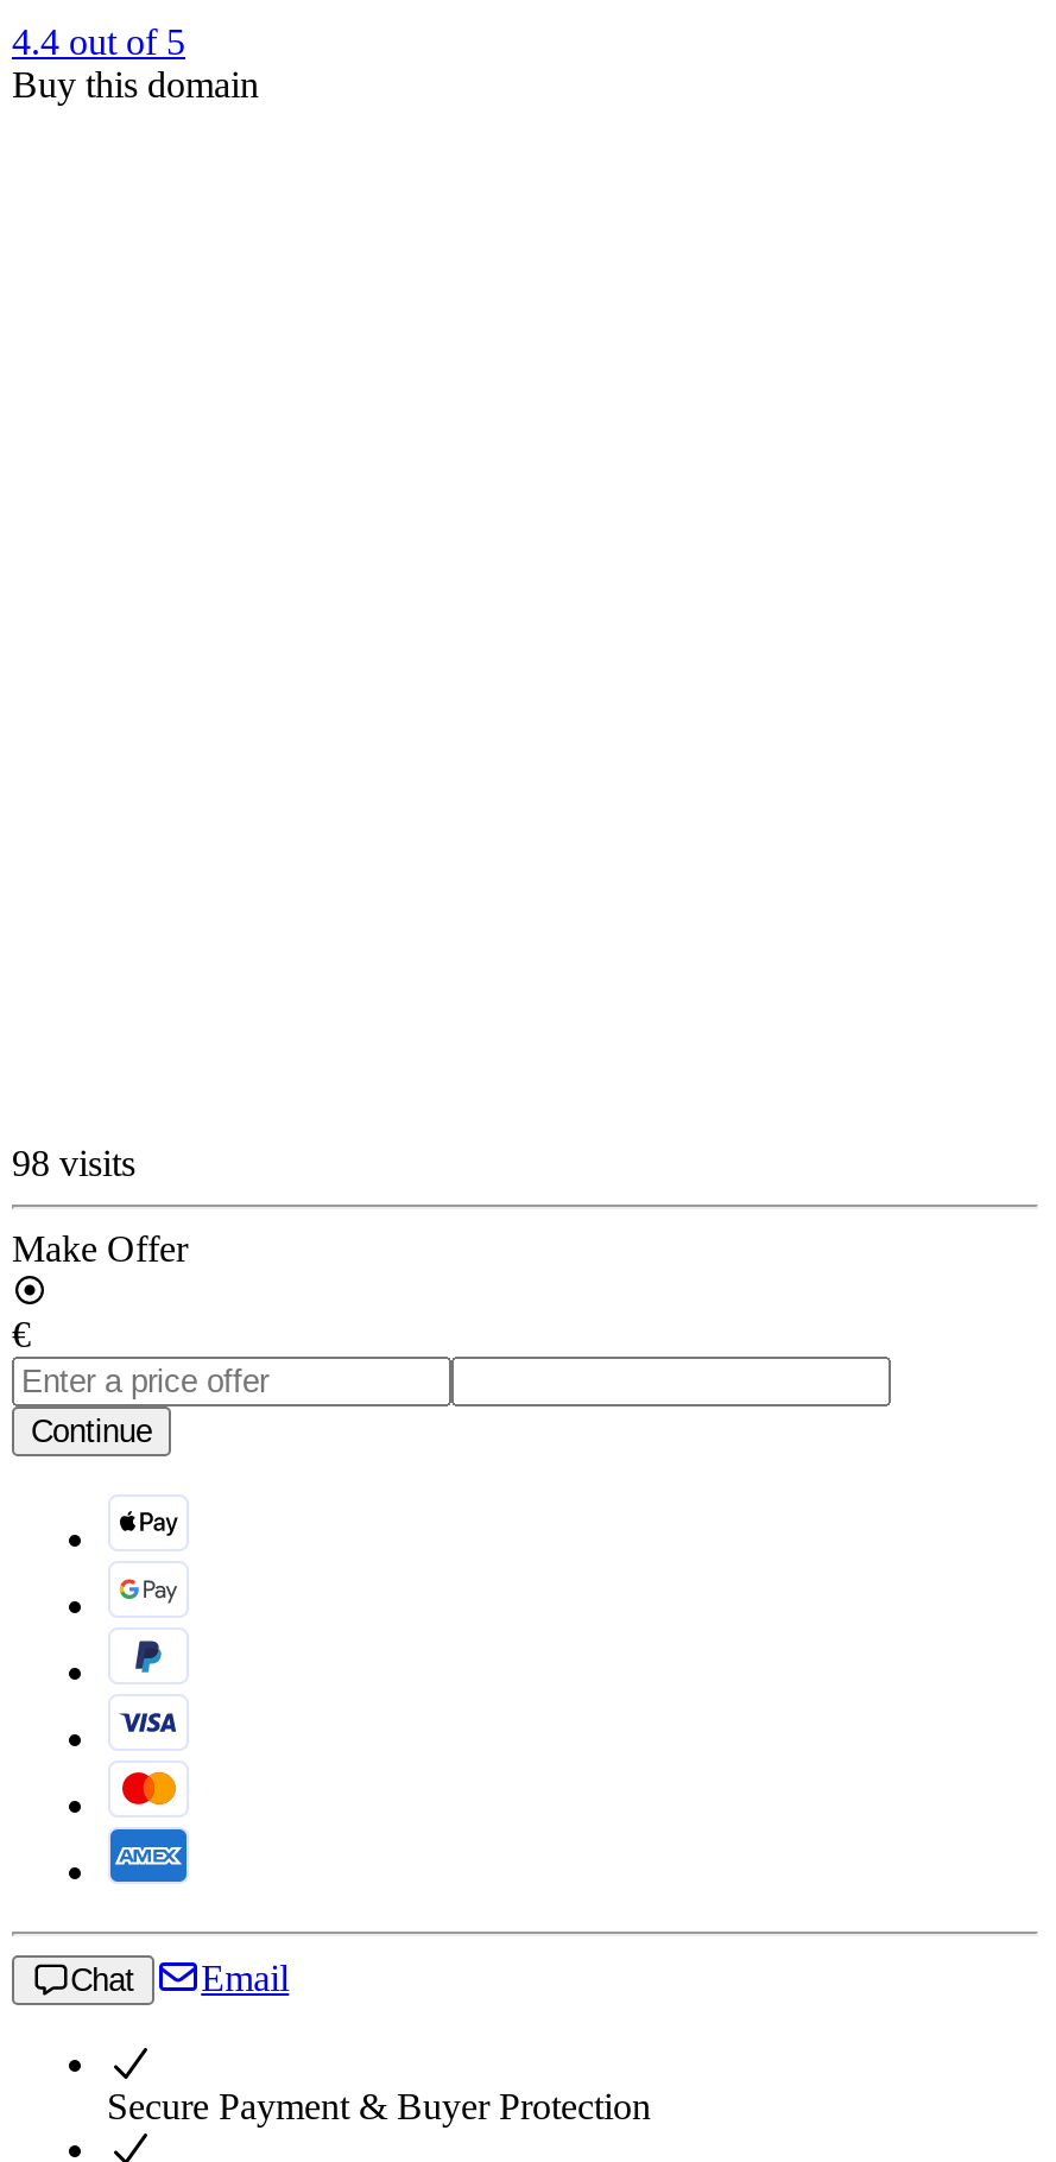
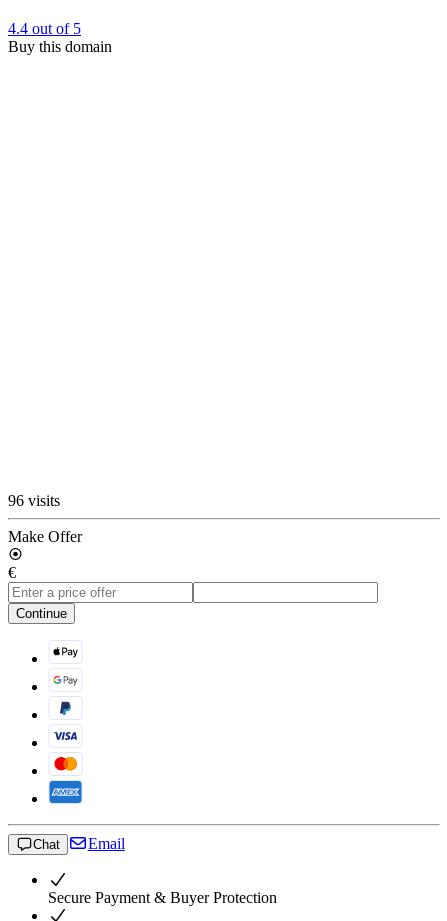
- 98 visits
+ 96 visits
